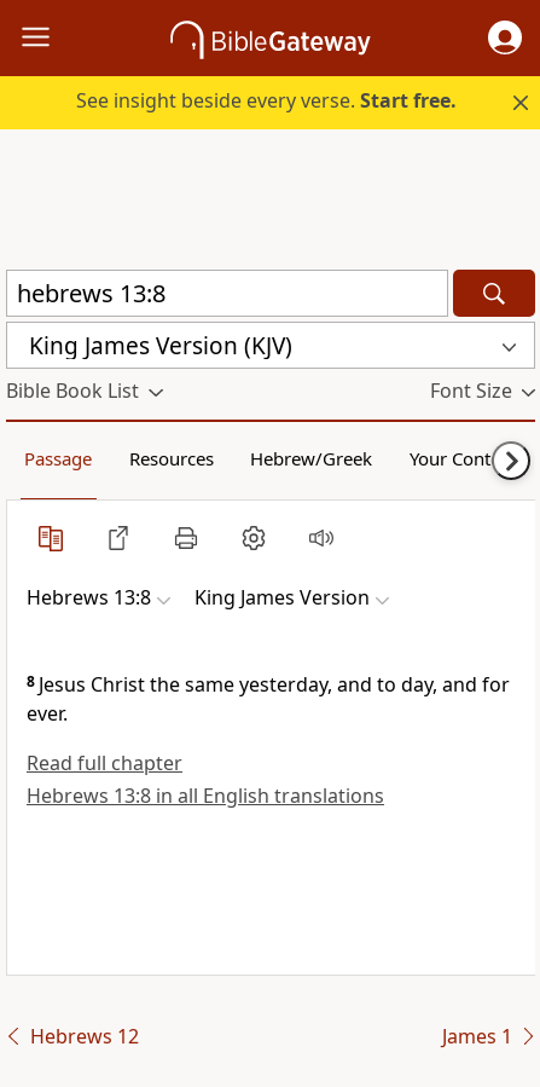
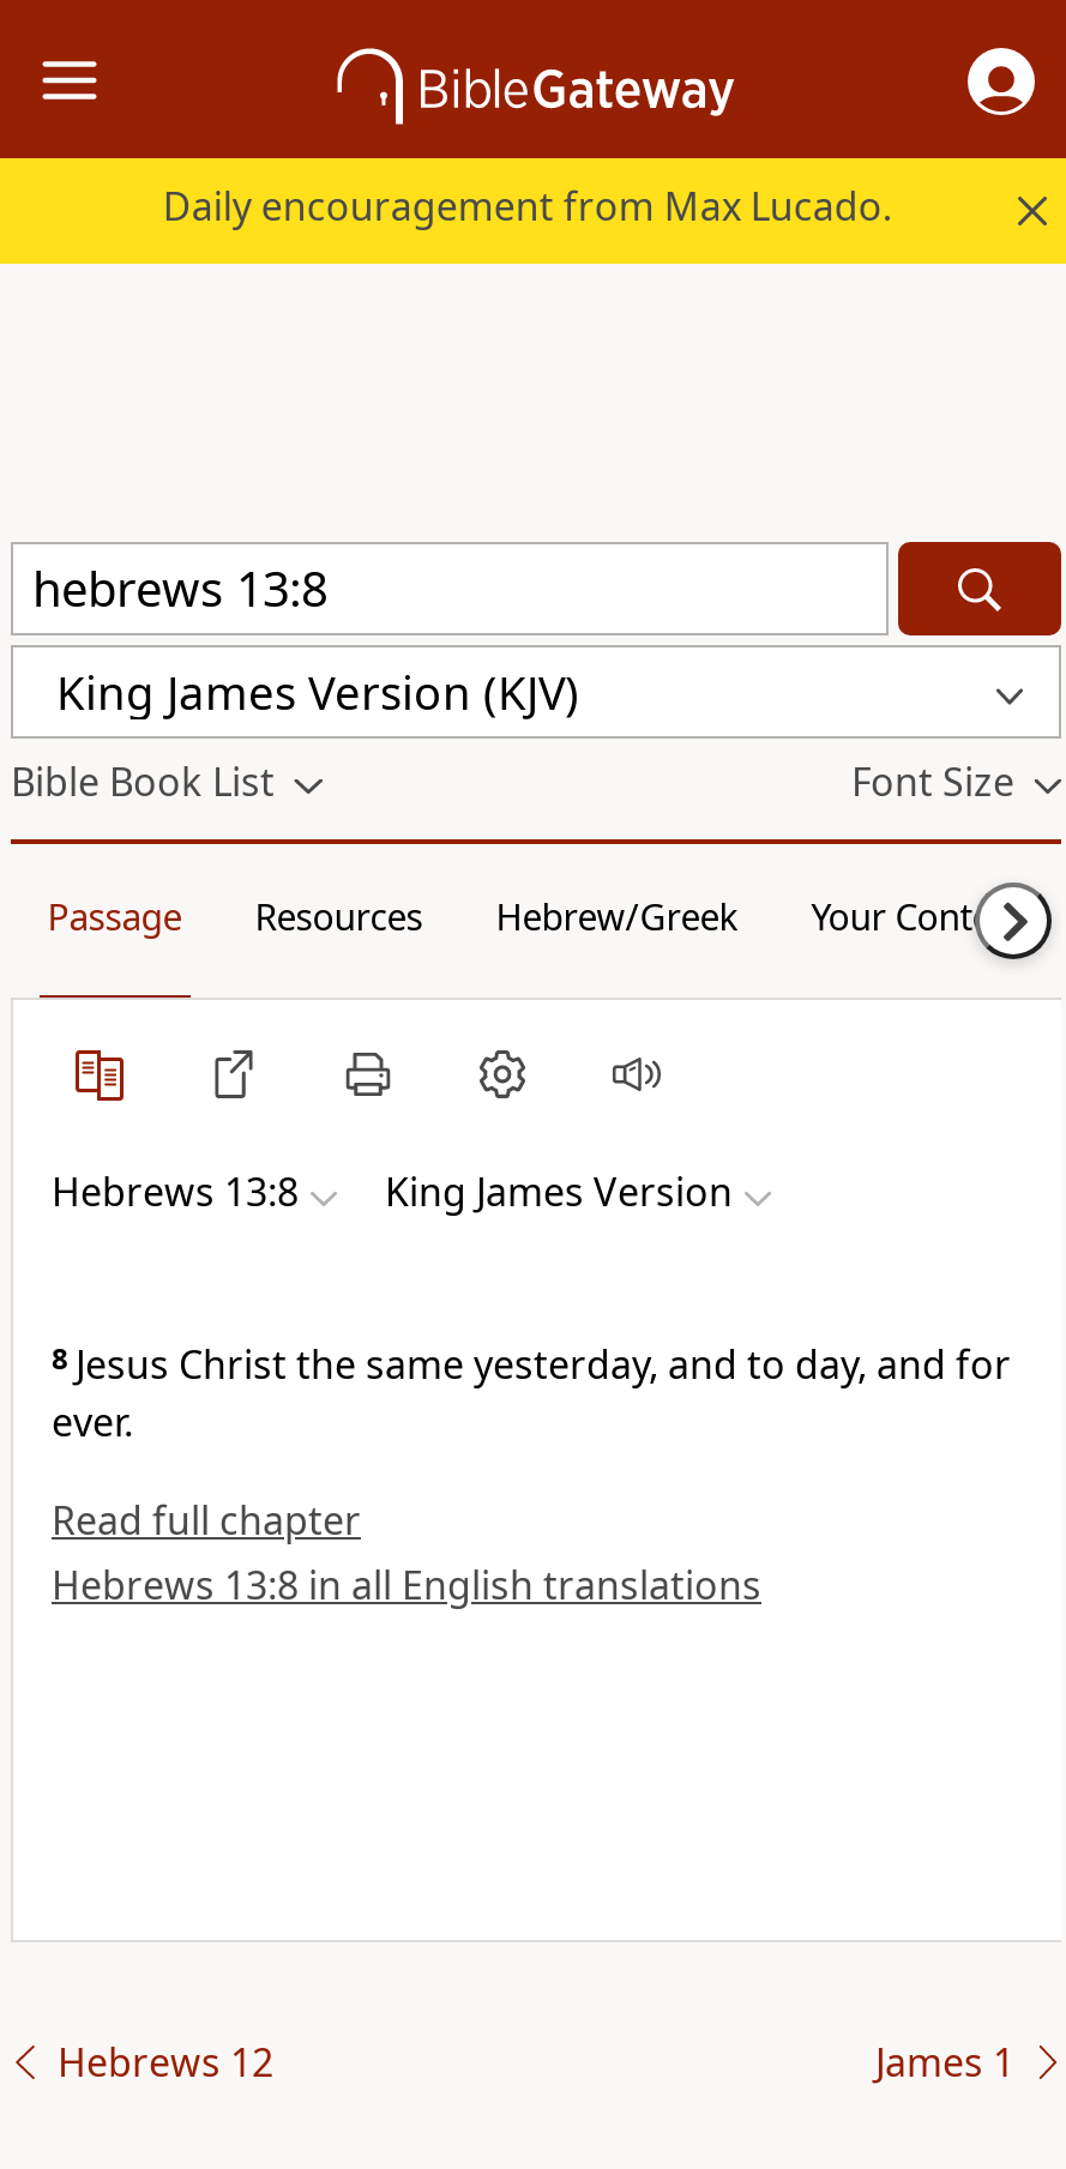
- See insight beside every verse. Start free.
+ Daily encouragement from Max Lucado.
